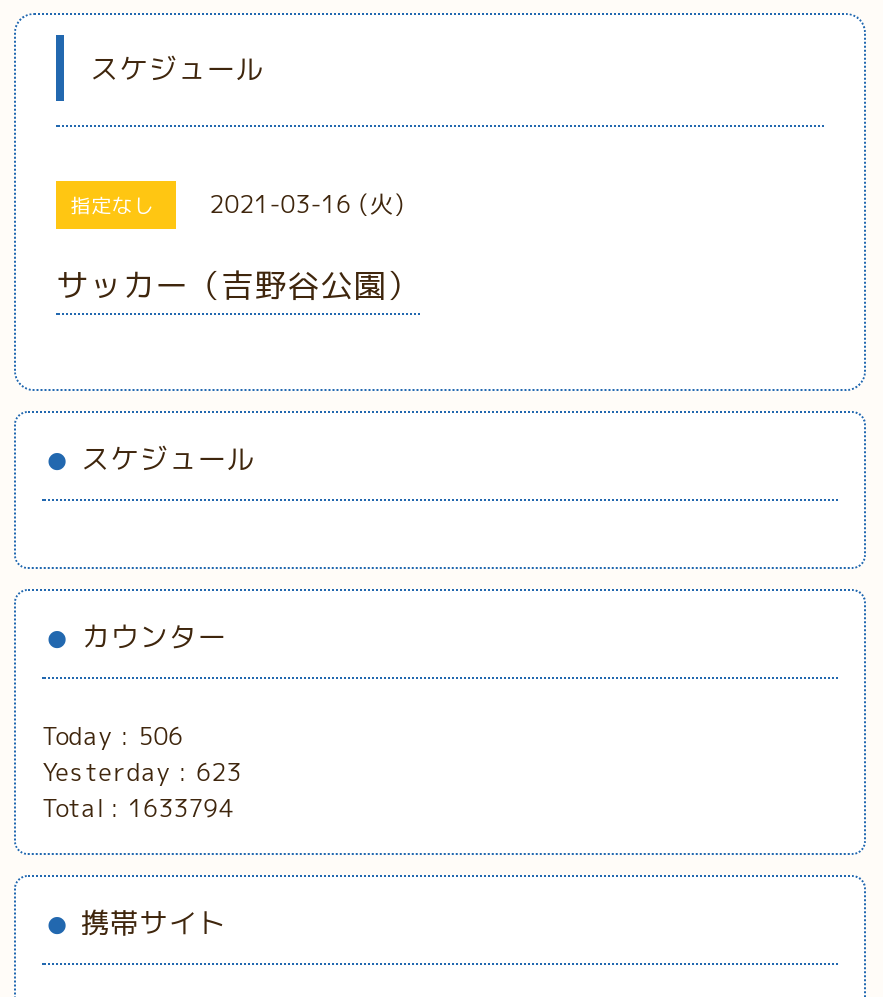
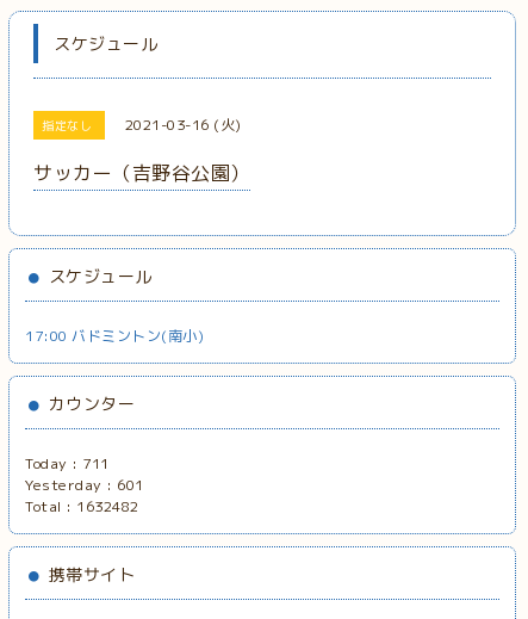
+ 17:00 バドミントン(南小)

- Today : 506
+ Today : 711

- Yesterday : 623
+ Yesterday : 601

- Total : 1633794
+ Total : 1632482
